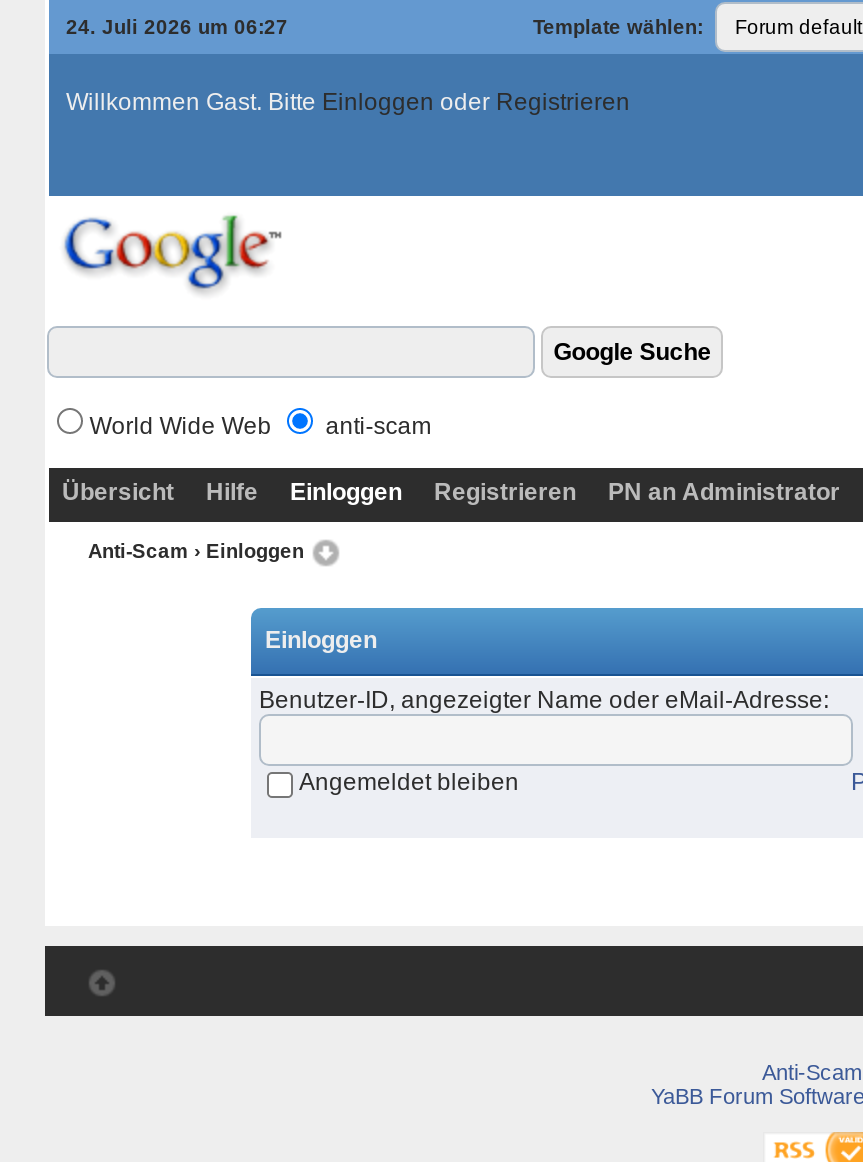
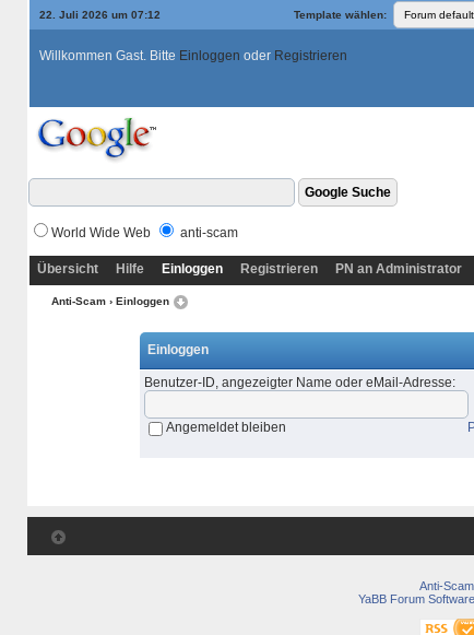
- 24. Juli 2026 um 06:27
+ 22. Juli 2026 um 07:12
